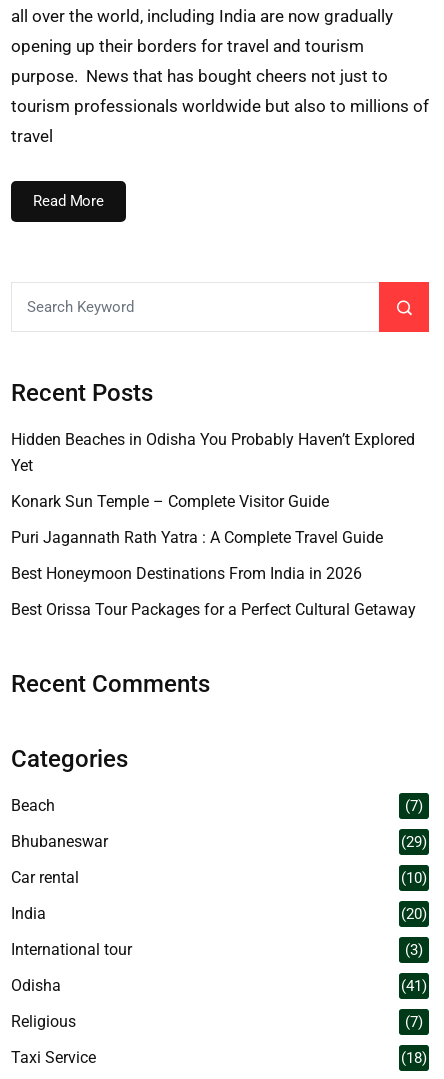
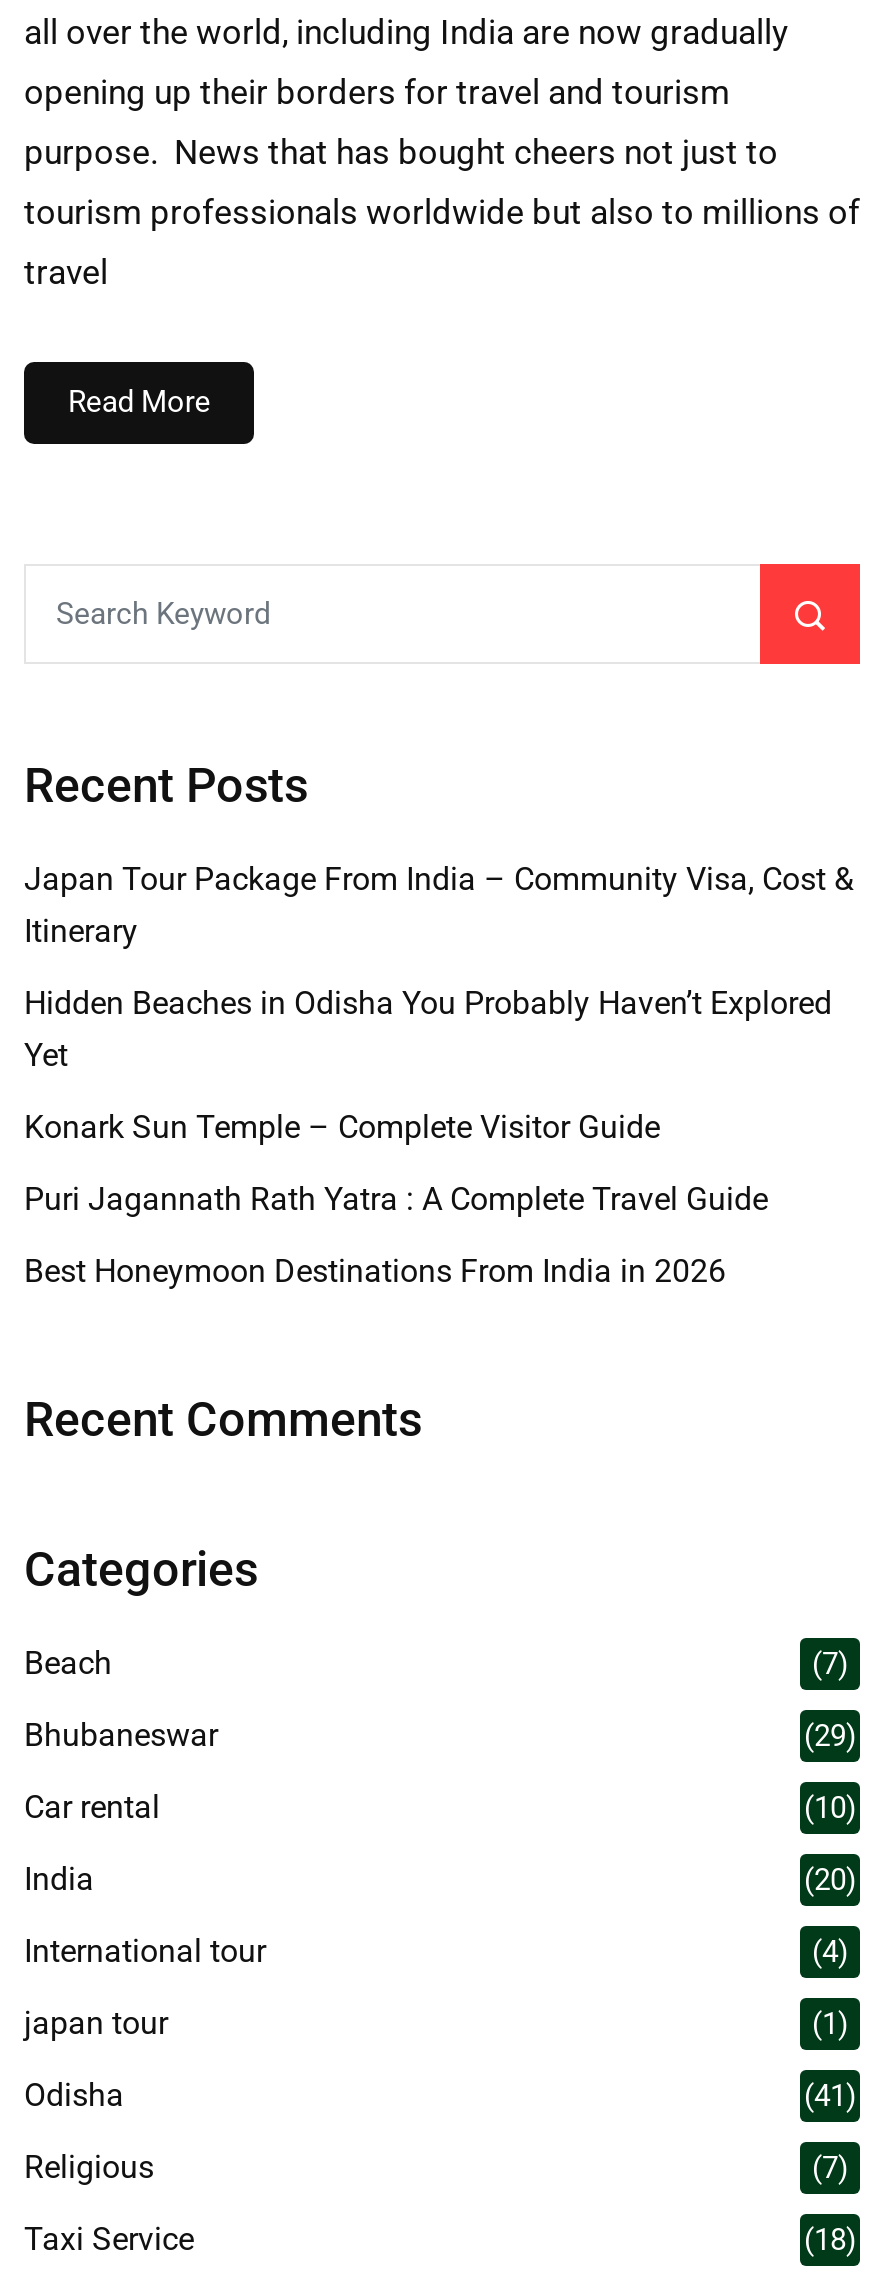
+ Japan Tour Package From India – Community Visa, Cost &
+ Itinerary

- Best Orissa Tour Packages for a Perfect Cultural Getaway

- (3)
+ (4)
+ japan tour
+ (1)
